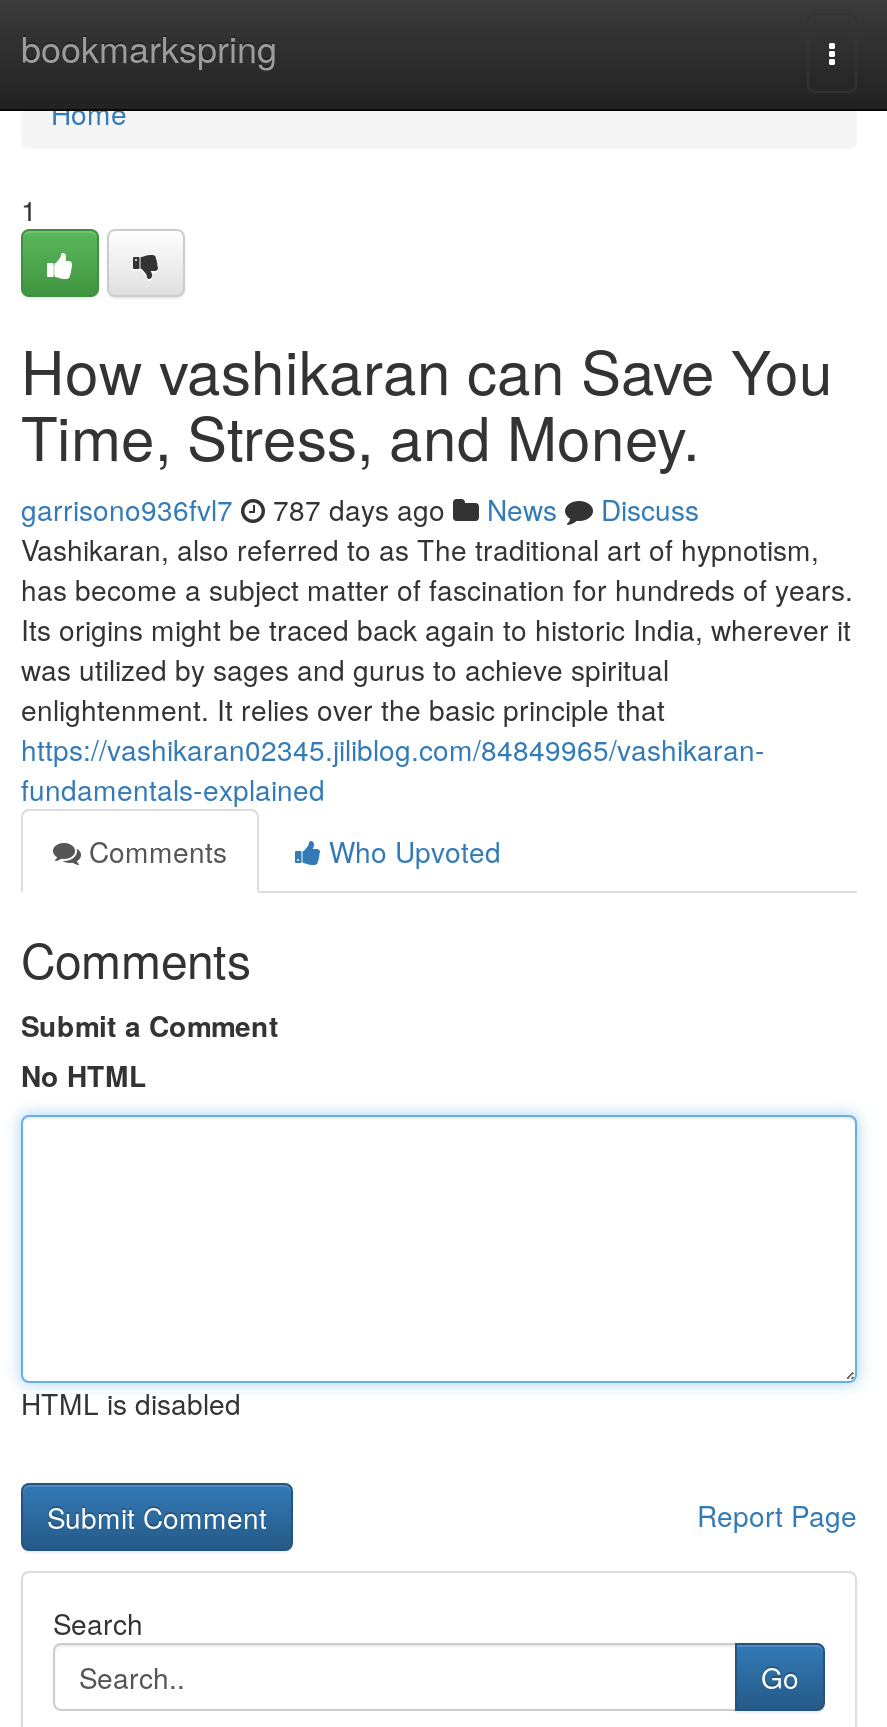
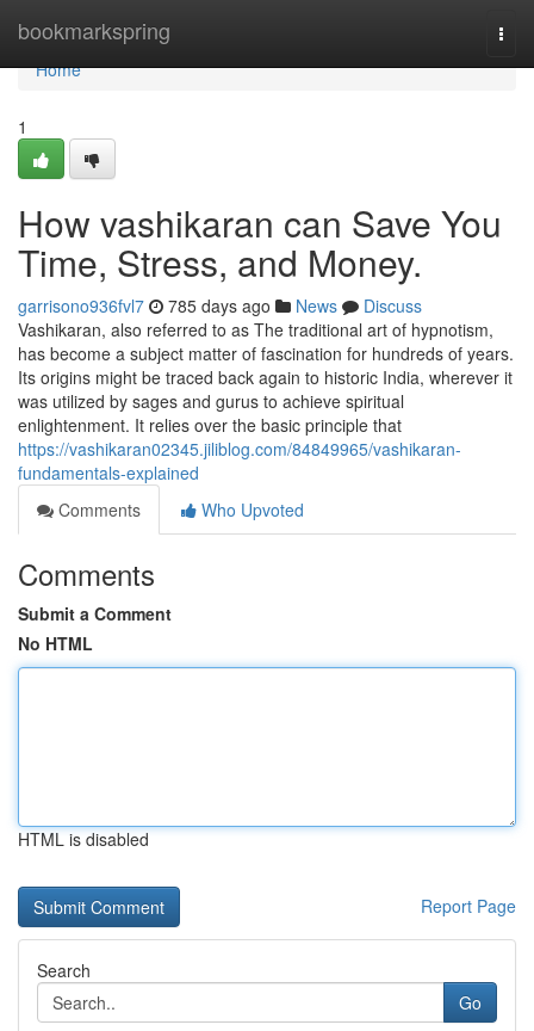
- garrisono936fvl7 787 days ago News Discuss
+ garrisono936fvl7 785 days ago News Discuss
